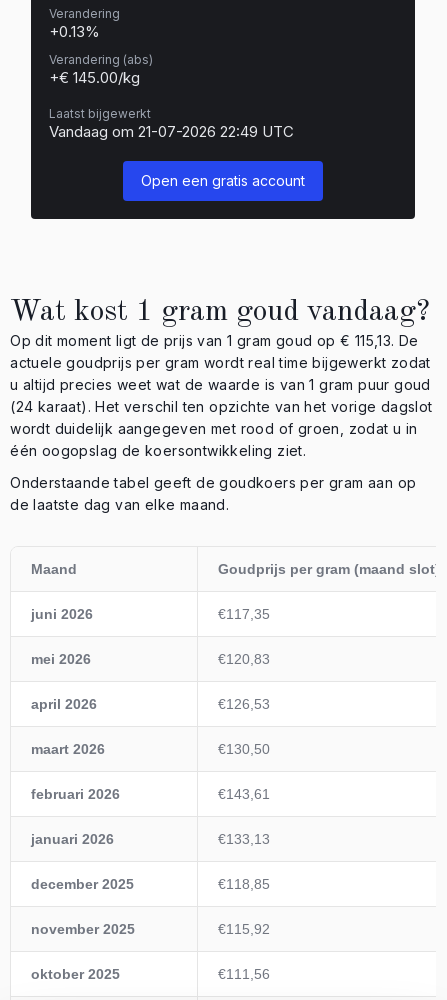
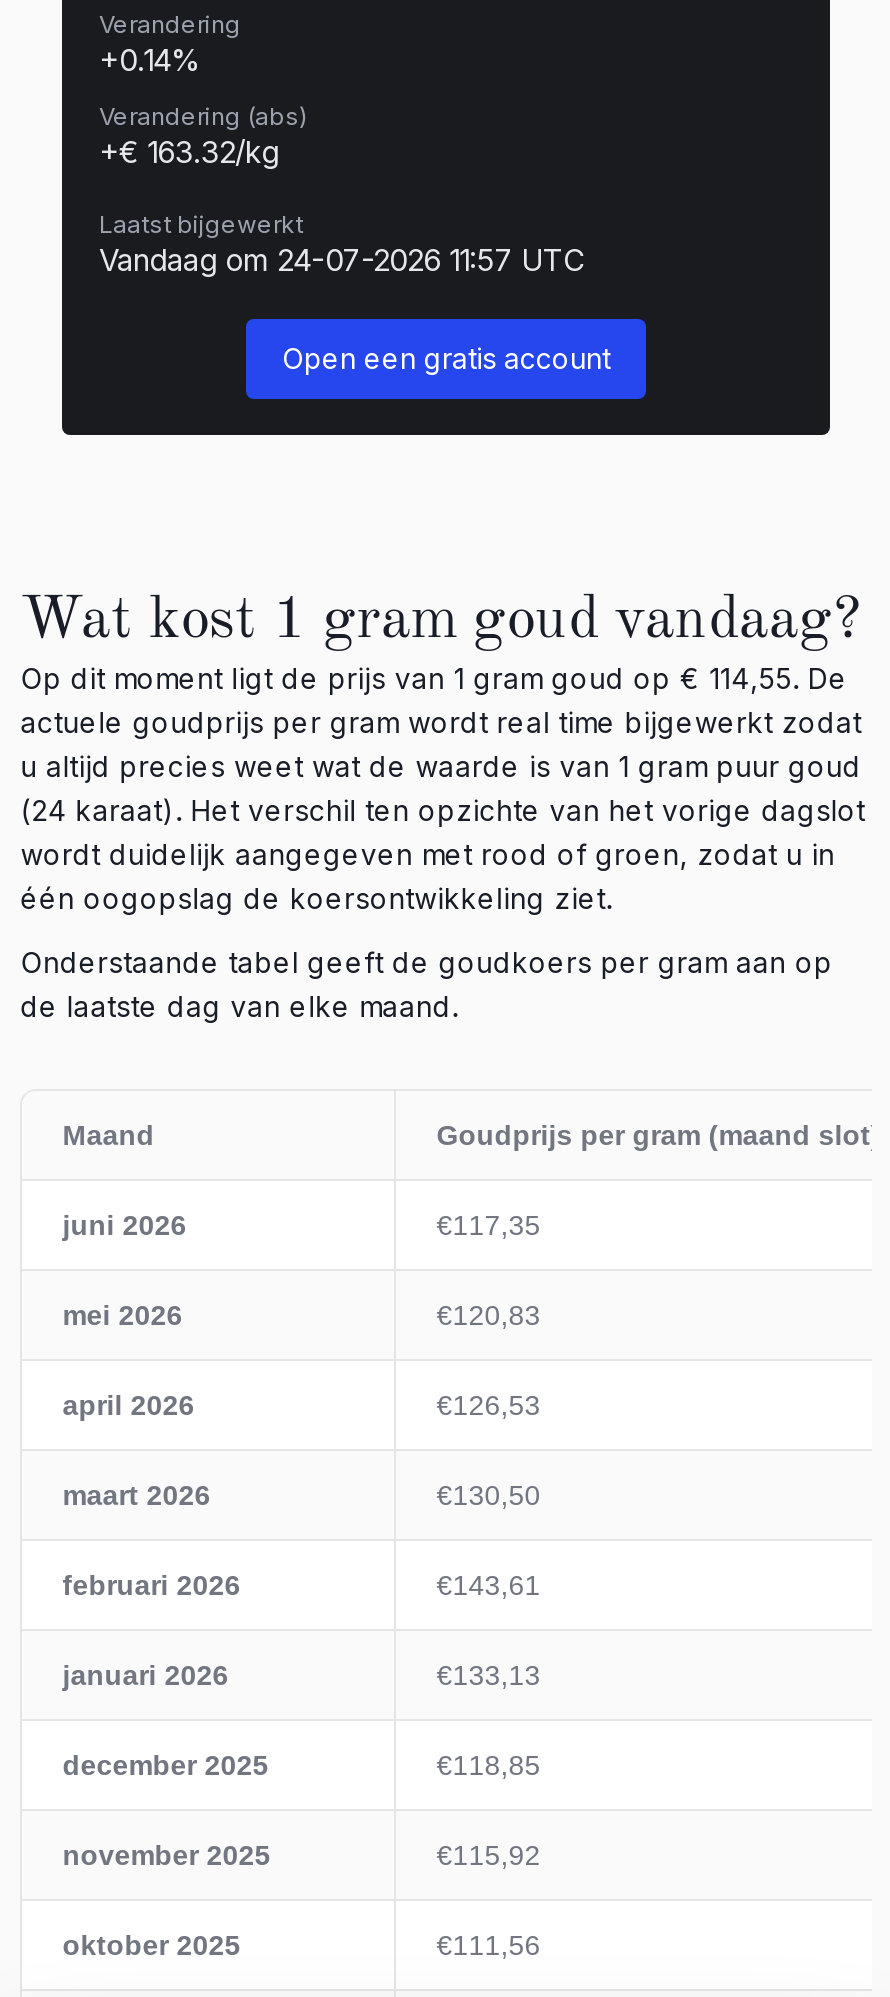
- +0.13%
+ +0.14%

- +€ 145.00/kg
+ +€ 163.32/kg

- Vandaag om 21-07-2026 22:49 UTC
+ Vandaag om 24-07-2026 11:57 UTC

- Op dit moment ligt de prijs van 1 gram goud op € 115,13. De
+ Op dit moment ligt de prijs van 1 gram goud op € 114,55. De
